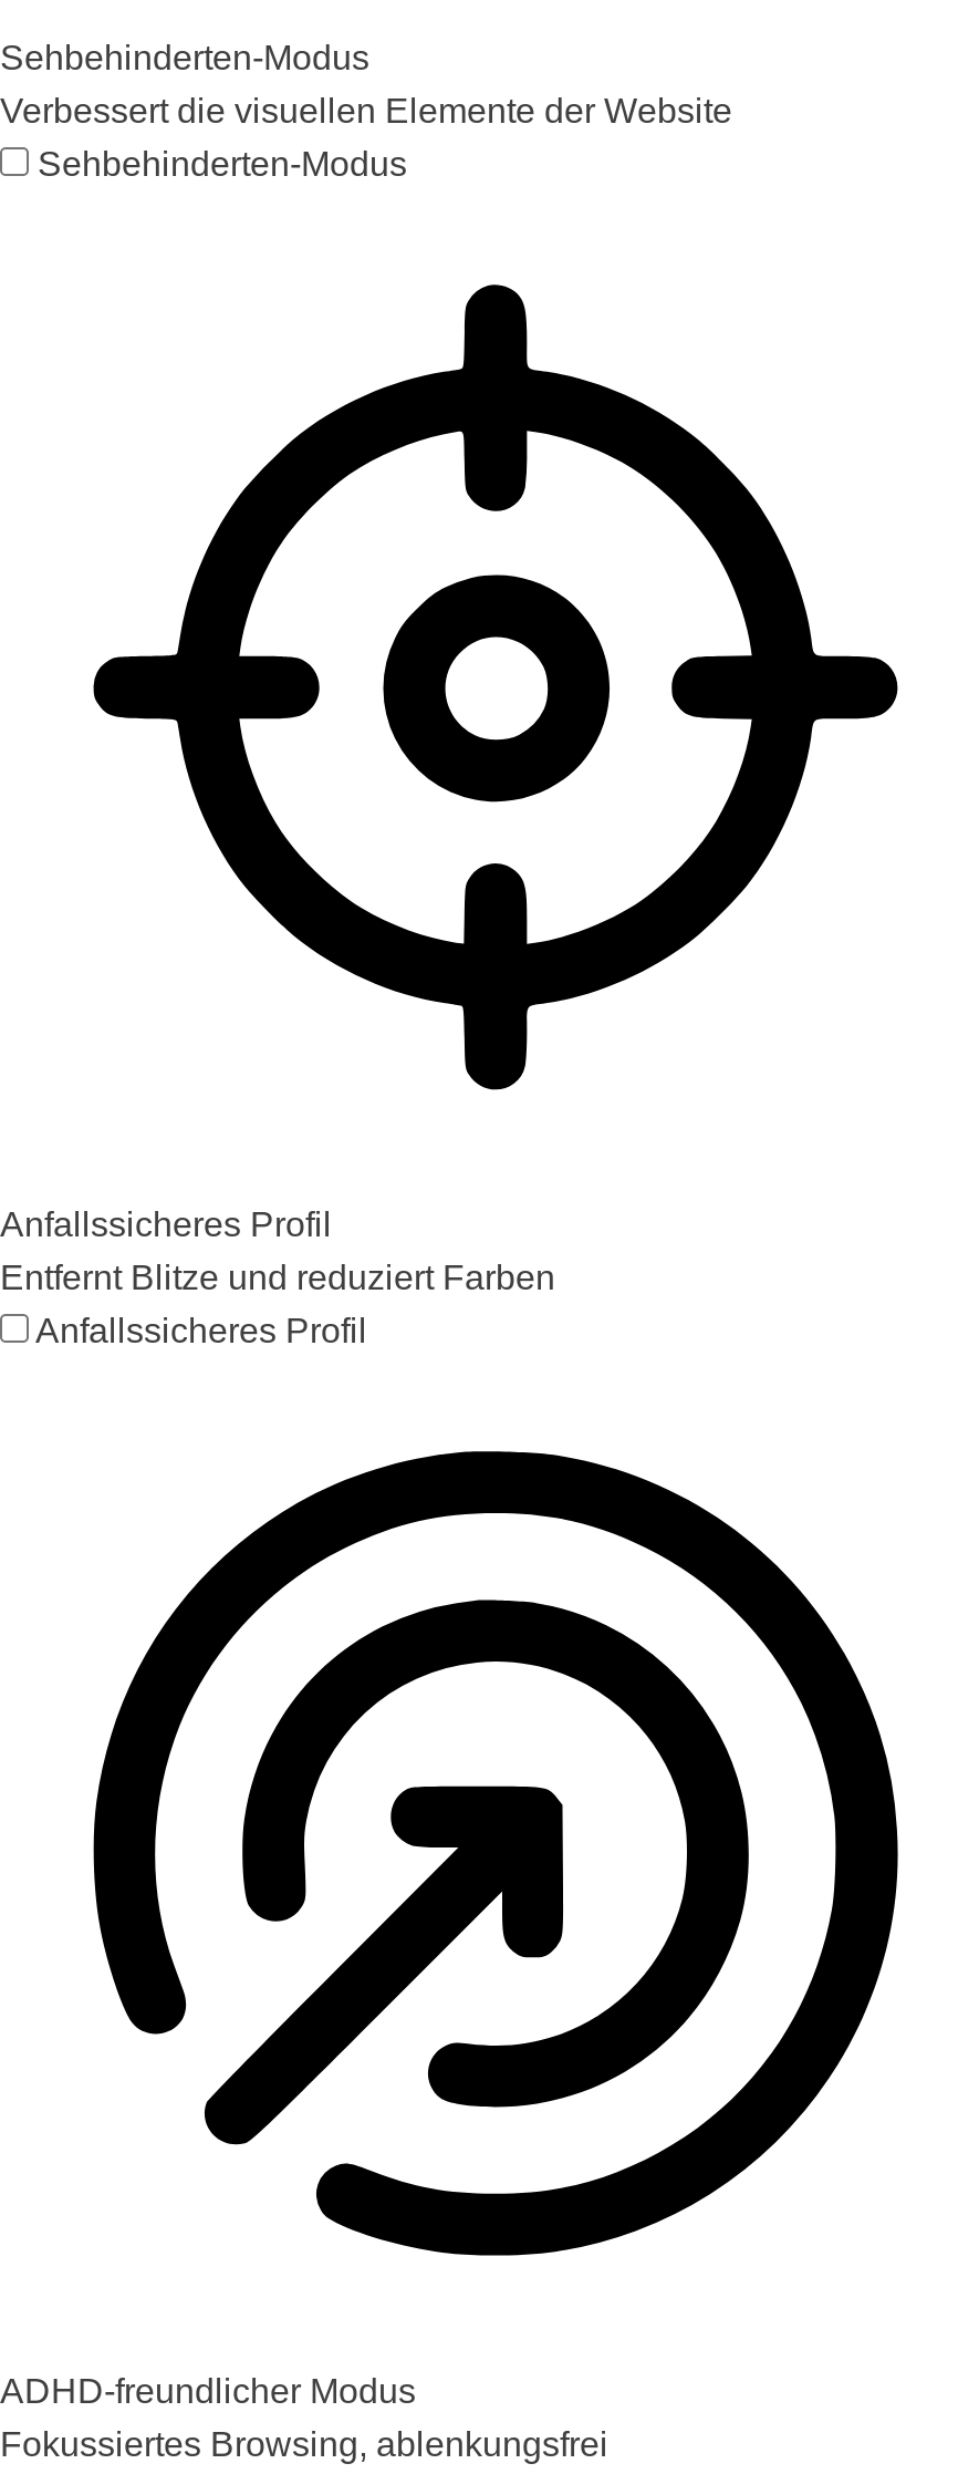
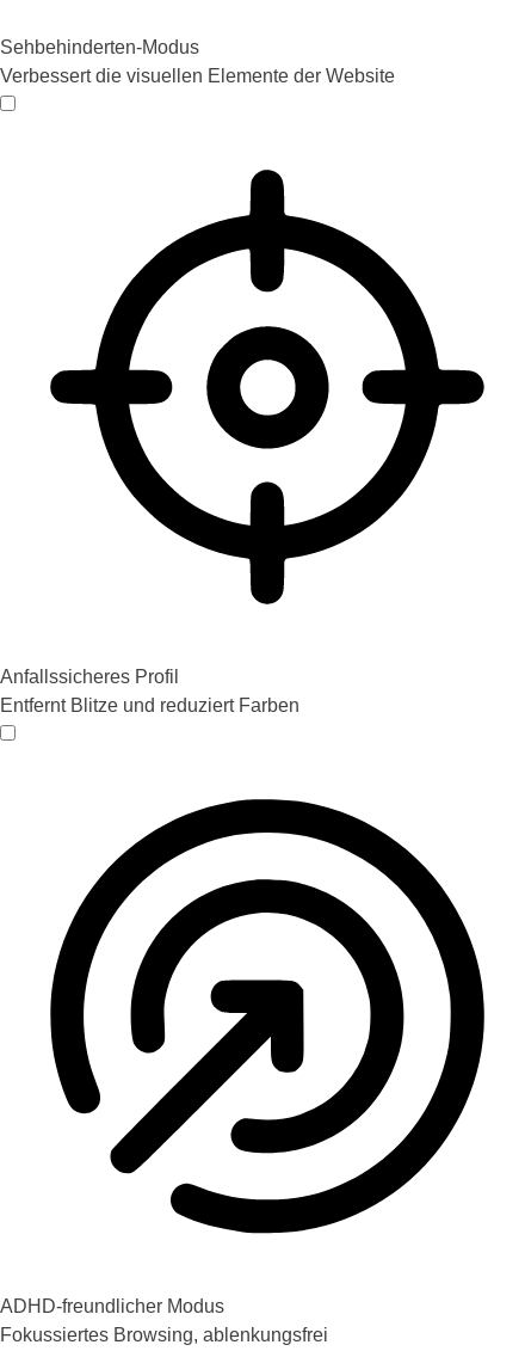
- Sehbehinderten-Modus

- Anfallssicheres Profil
